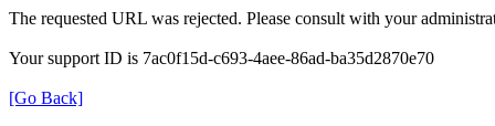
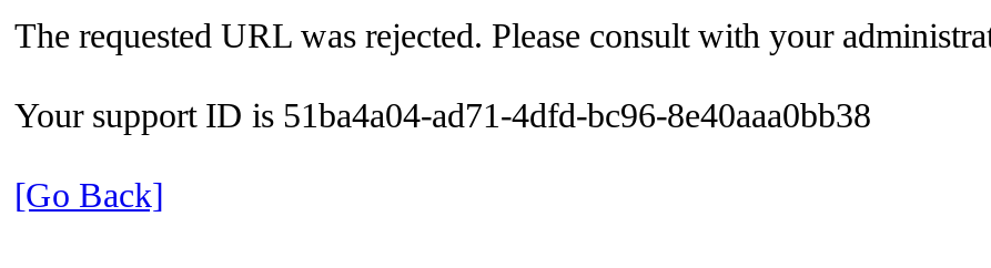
- Your support ID is 7ac0f15d-c693-4aee-86ad-ba35d2870e70
+ Your support ID is 51ba4a04-ad71-4dfd-bc96-8e40aaa0bb38
